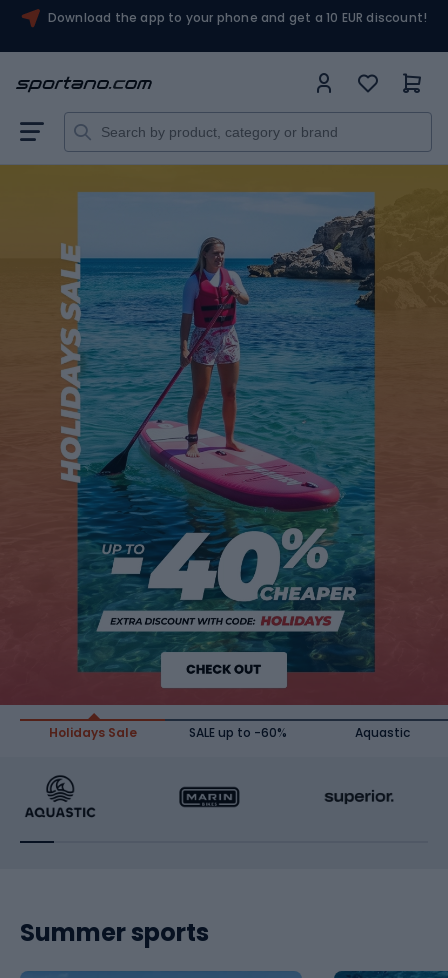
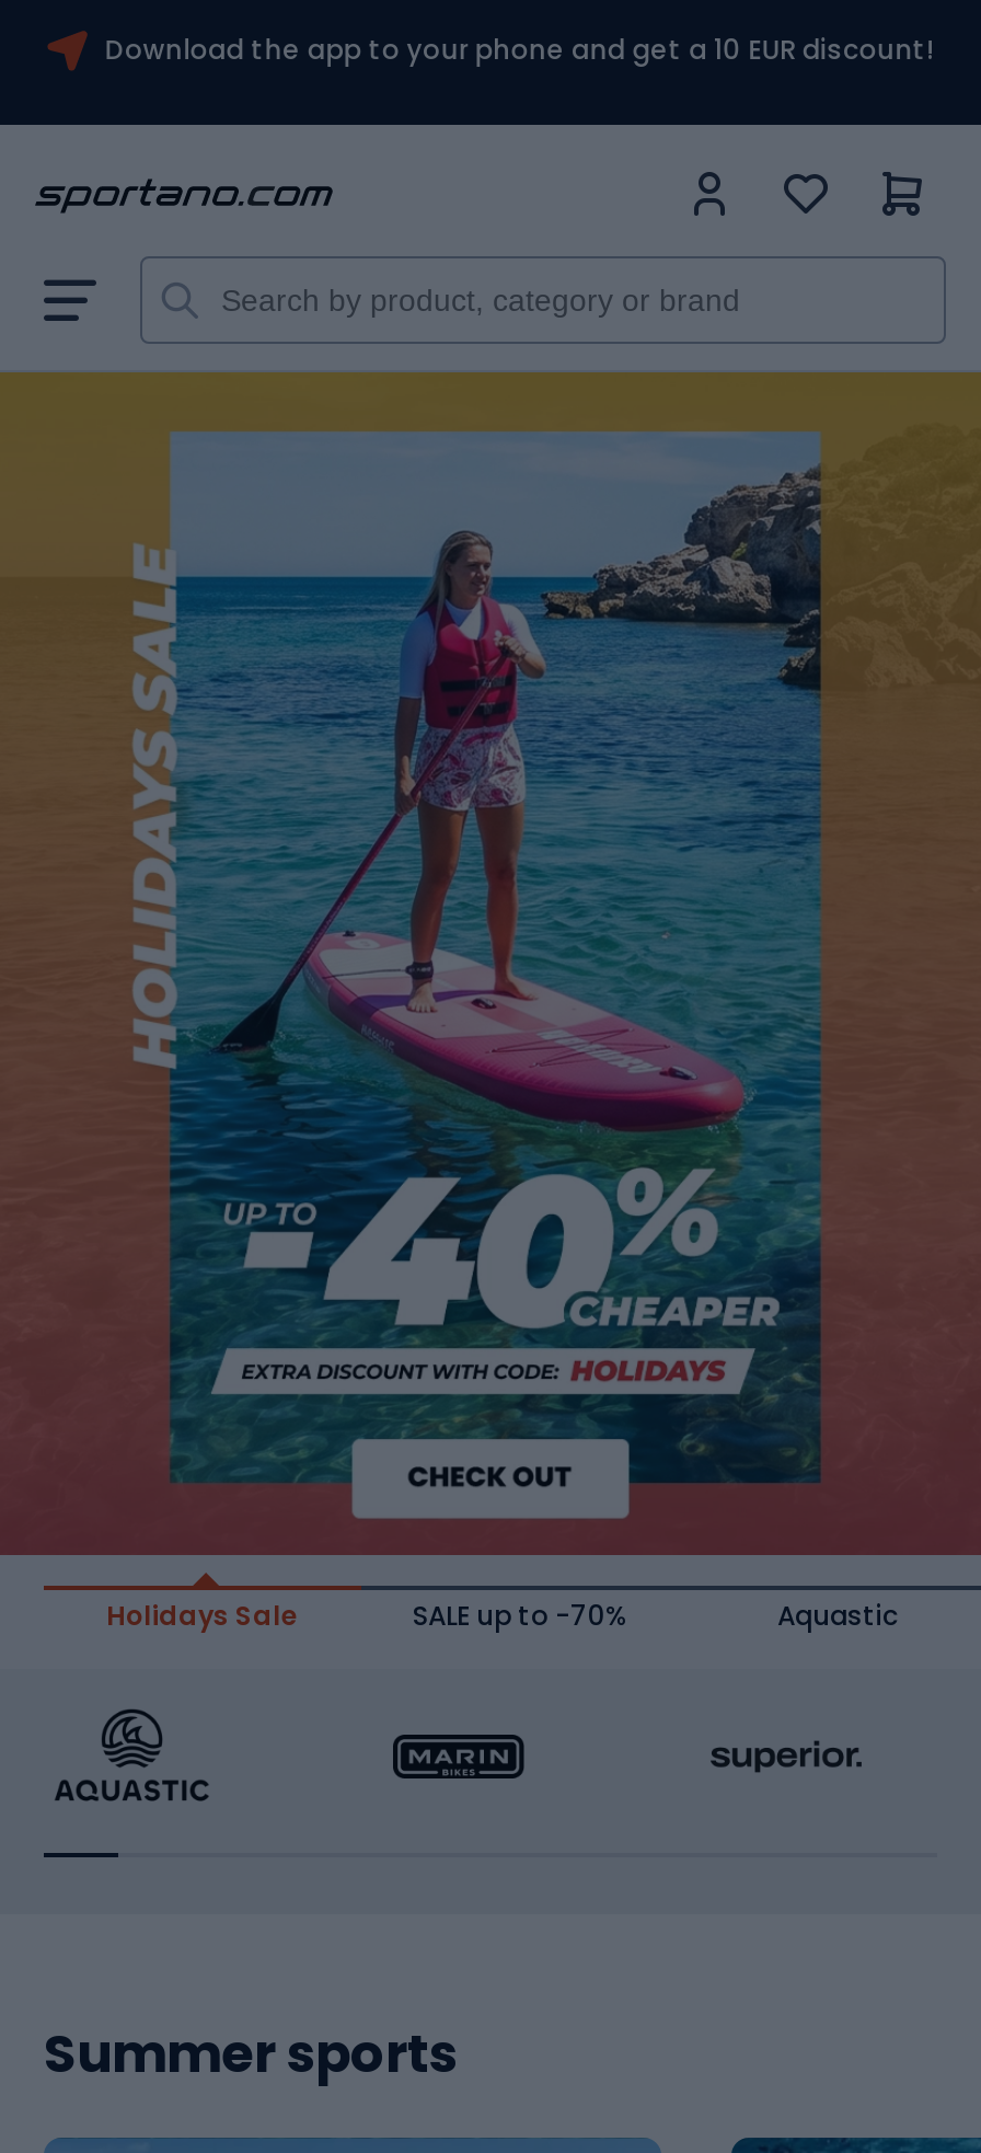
- SALE up to -60%
+ SALE up to -70%
